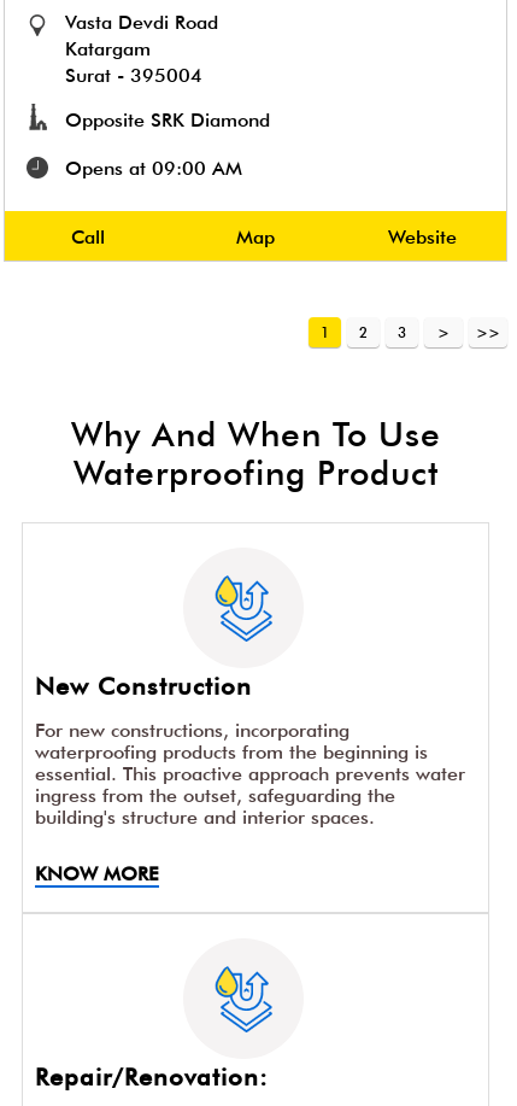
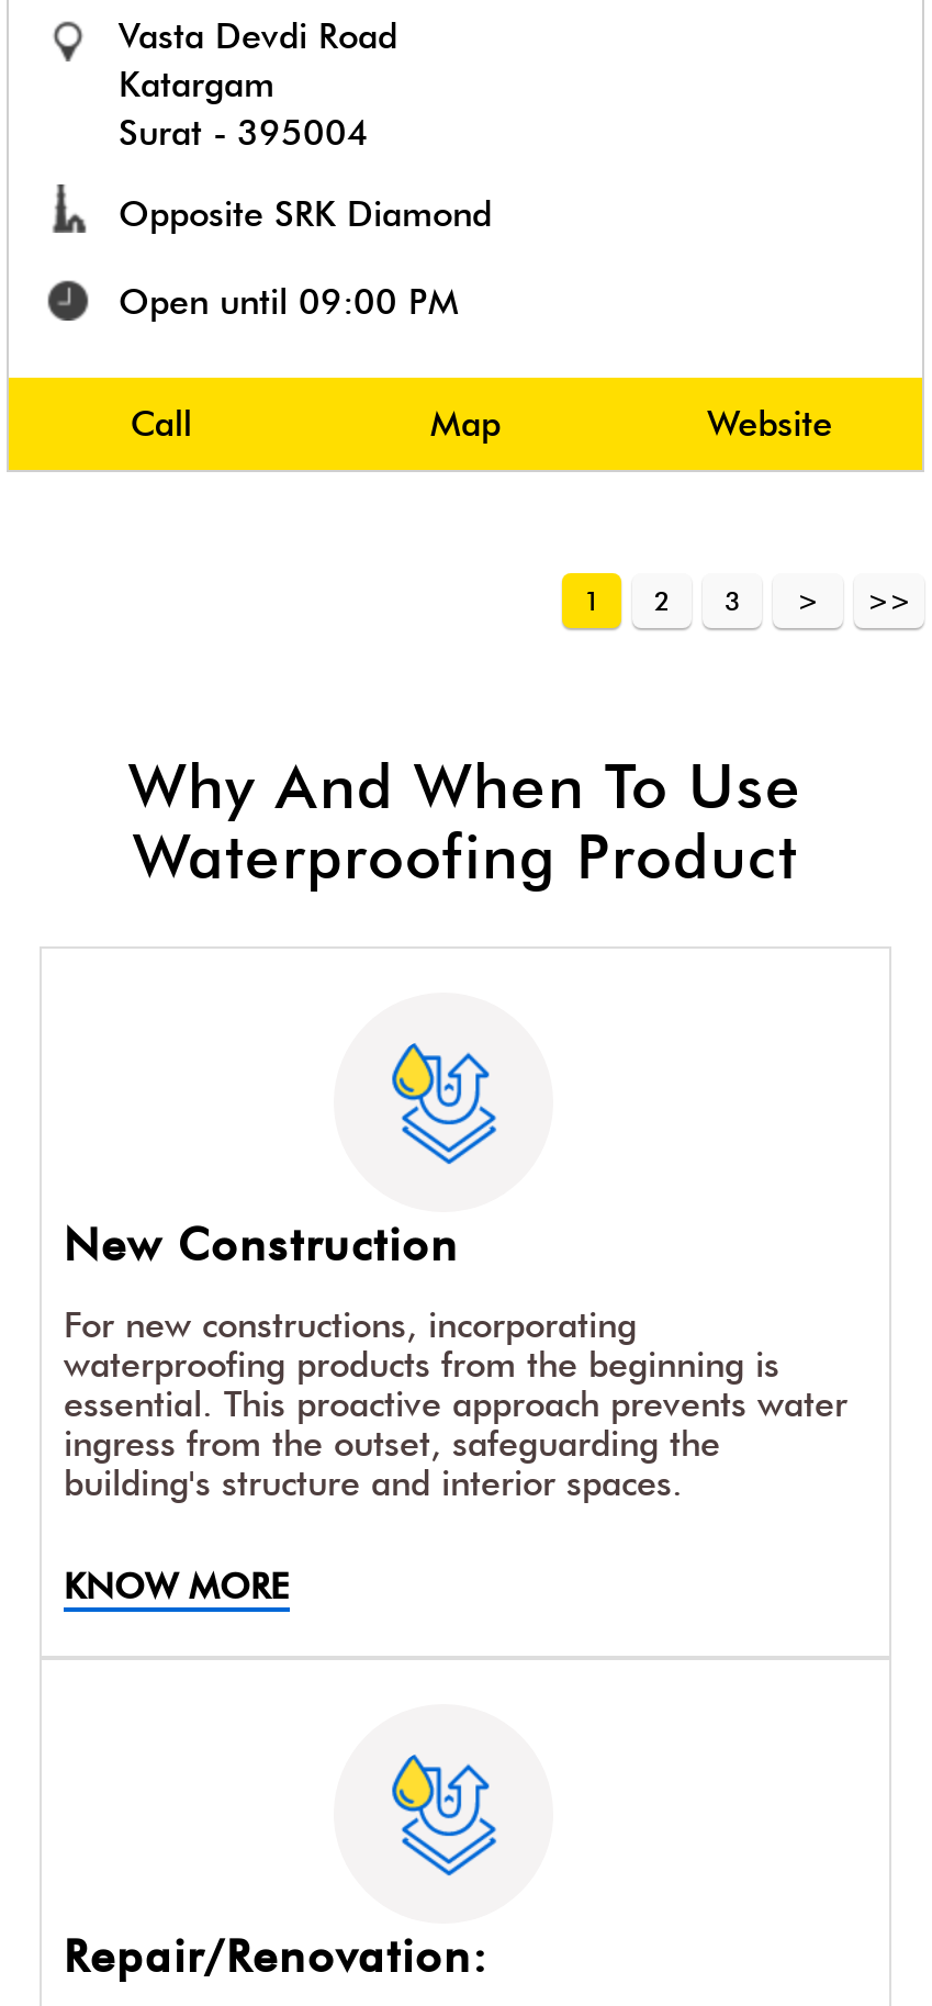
- Opens at 09:00 AM
+ Open until 09:00 PM
